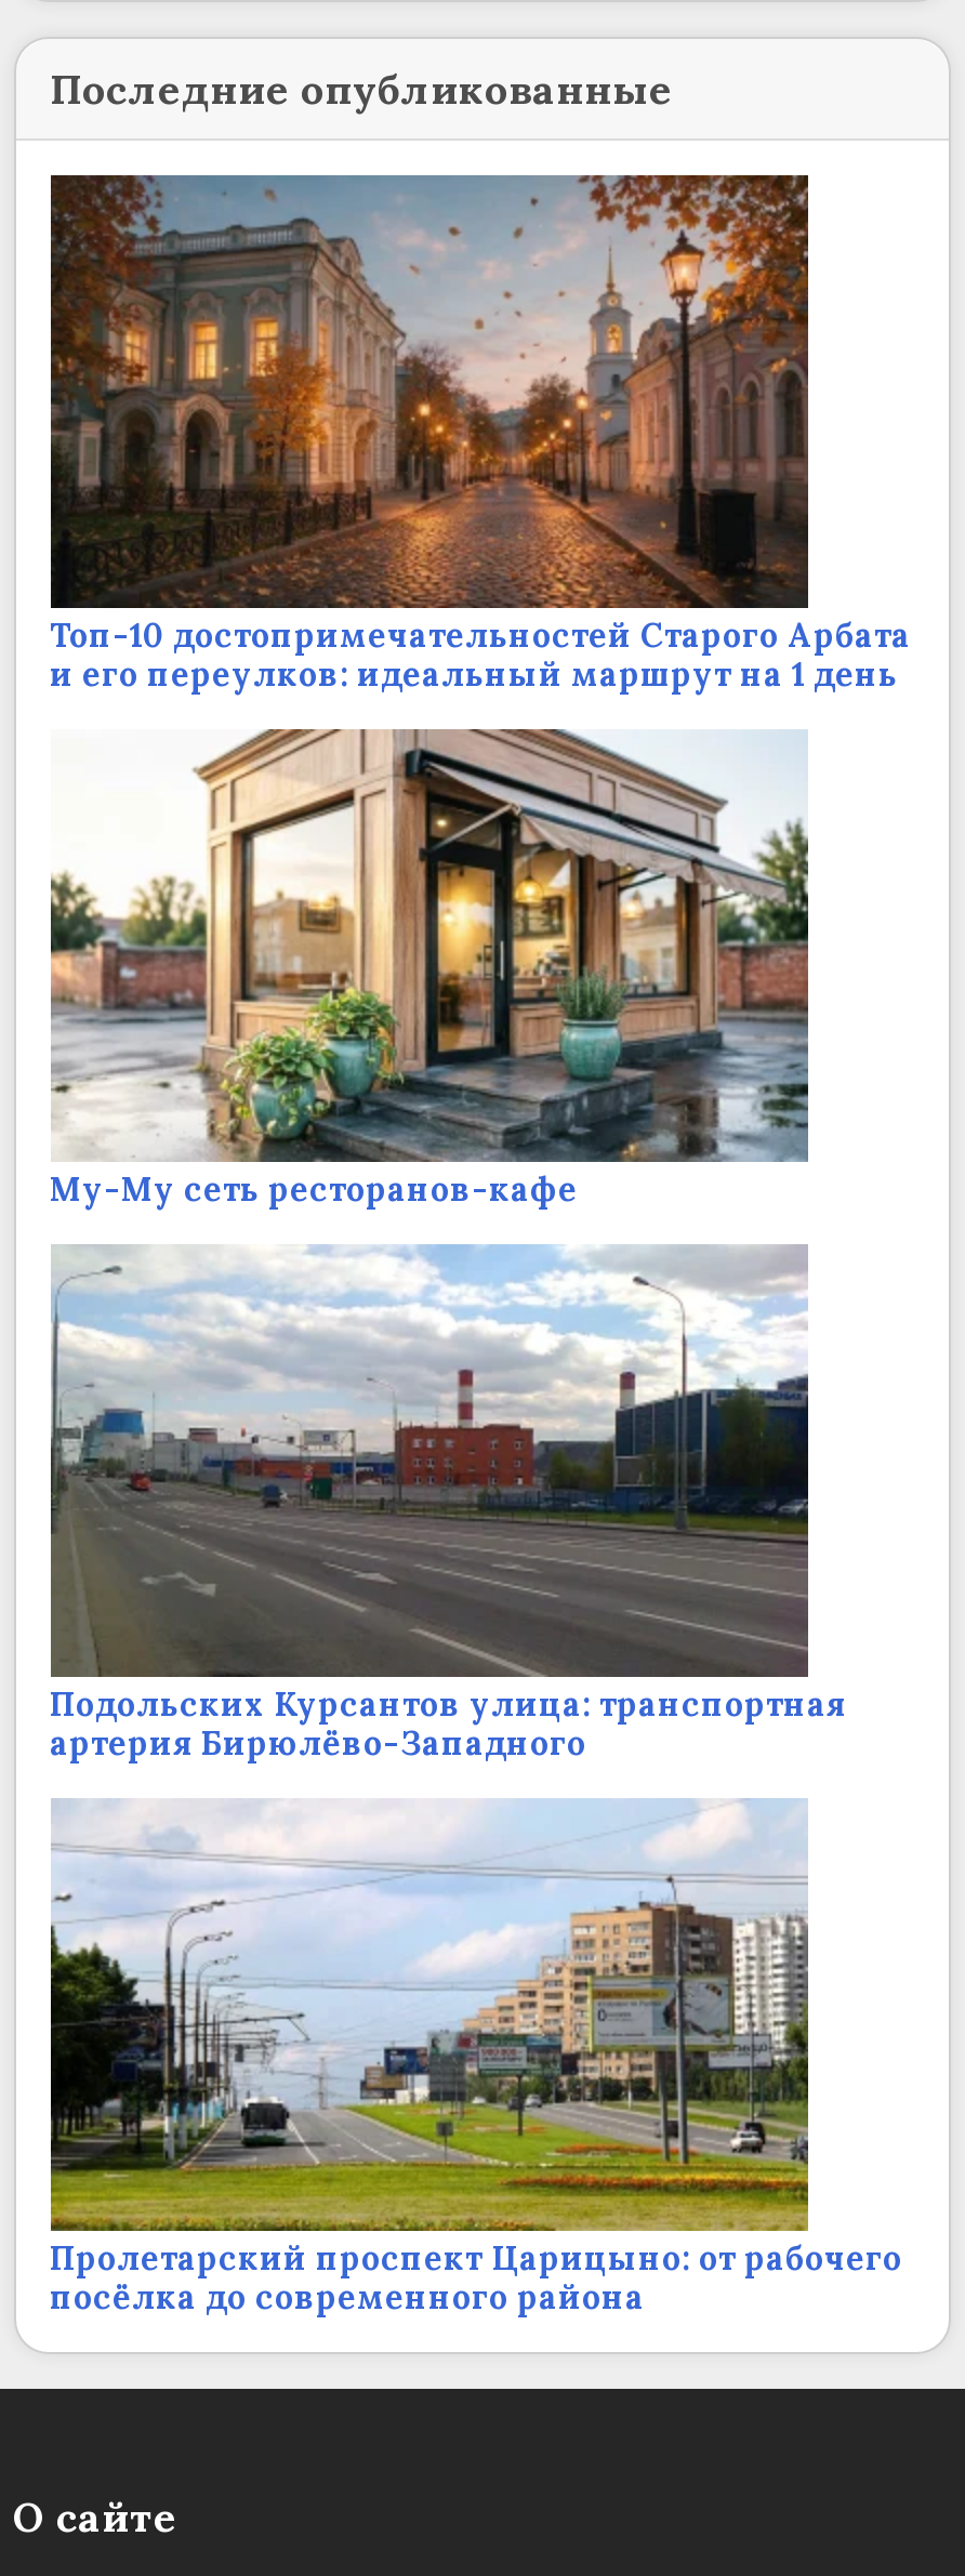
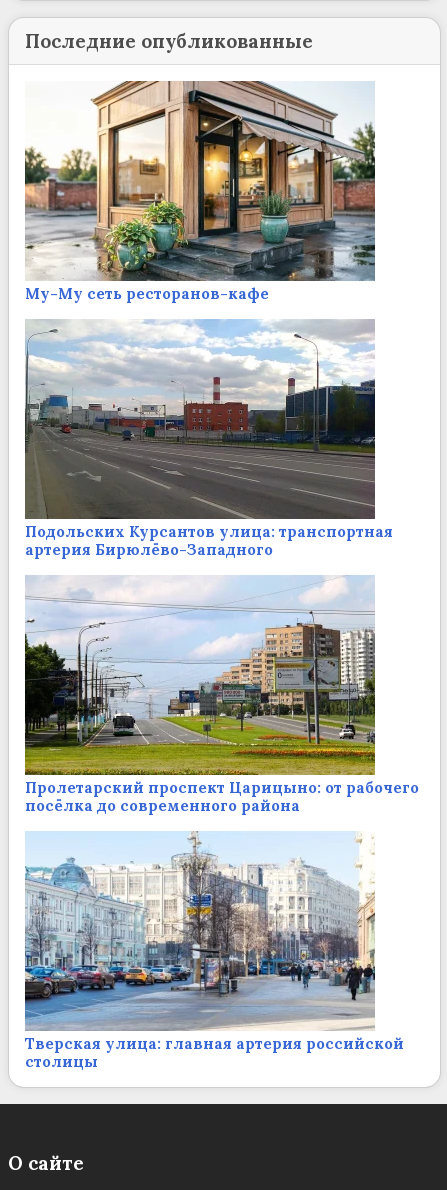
- [image]
- Топ-10 достопримечательностей Старого Арбата
- и его переулков: идеальный маршрут на 1 день

moved up: [image] | Му-Му сеть ресторанов-кафе | Подольских Курсантов улица: транспортная | артерия Бирюлёво-Западного | Пролетарский проспект Царицыно: от рабочего | посёлка до современного района

+ [image]
+ Тверская улица: главная артерия российской
+ столицы
